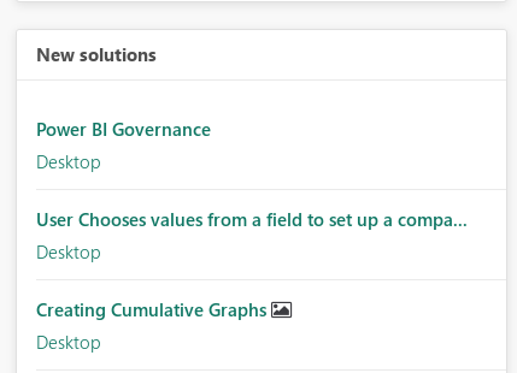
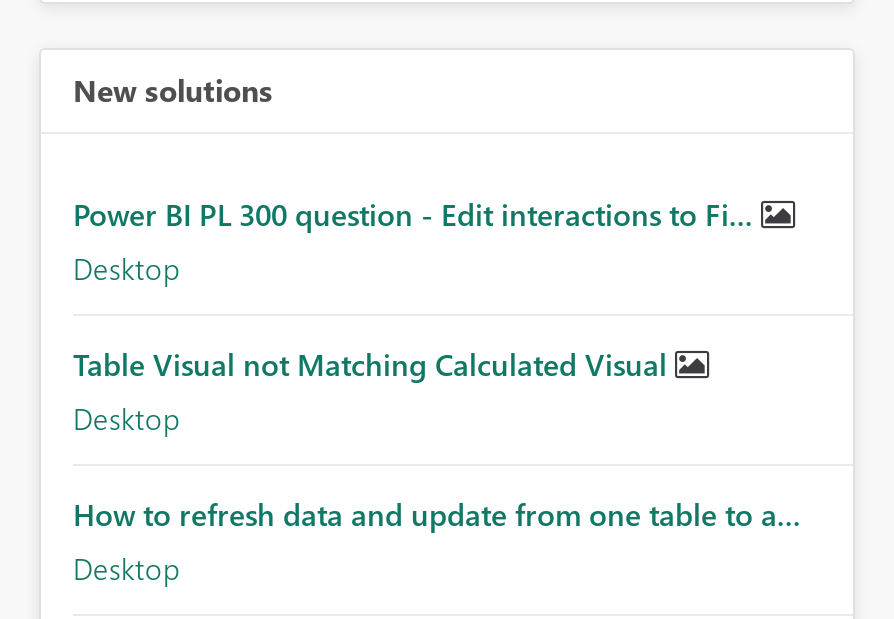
- Power BI Governance
+ Power BI PL 300 question - Edit interactions to Fi...

- User Chooses values from a field to set up a compa...
+ Table Visual not Matching Calculated Visual

- Creating Cumulative Graphs
+ How to refresh data and update from one table to a...
